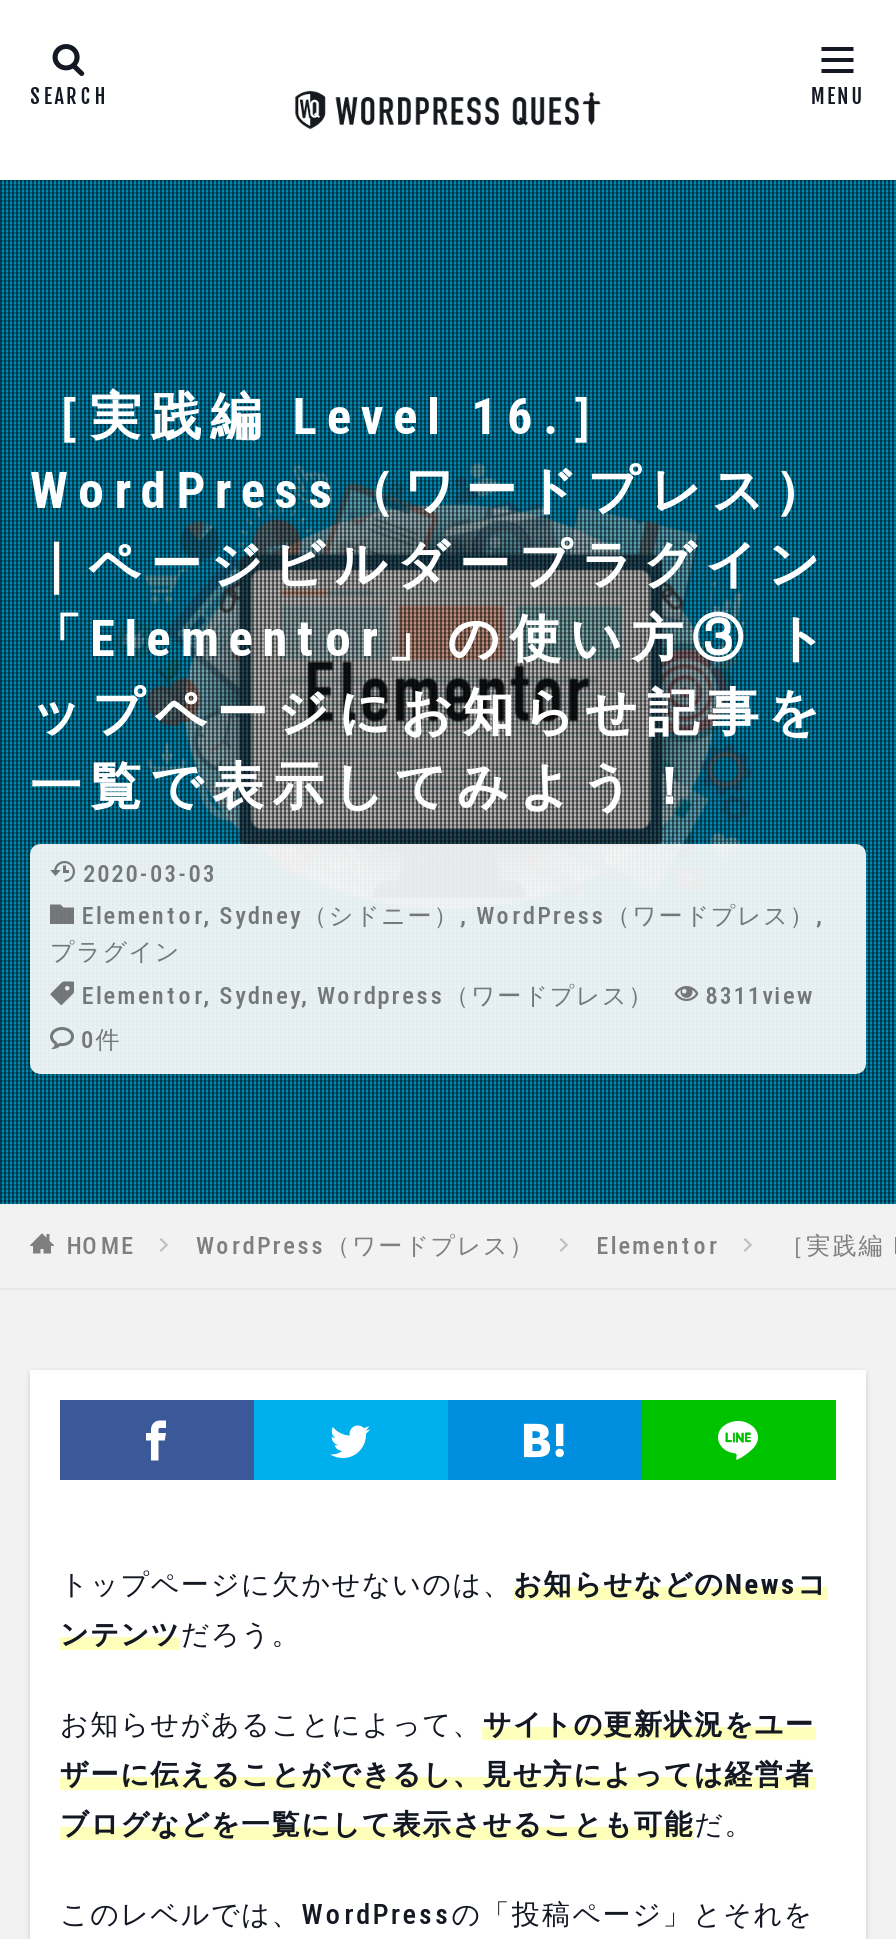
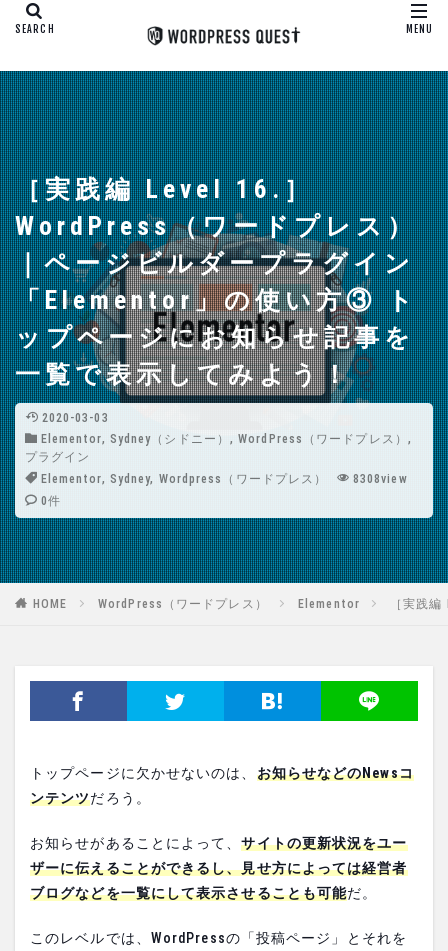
- Elementor, Sydney, Wordpress（ワードプレス） 8311view
+ Elementor, Sydney, Wordpress（ワードプレス） 8308view
